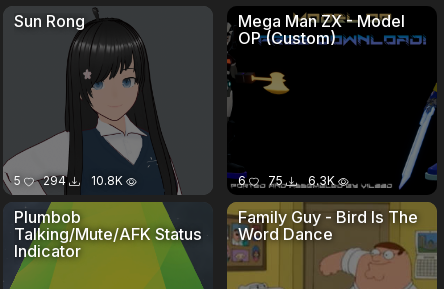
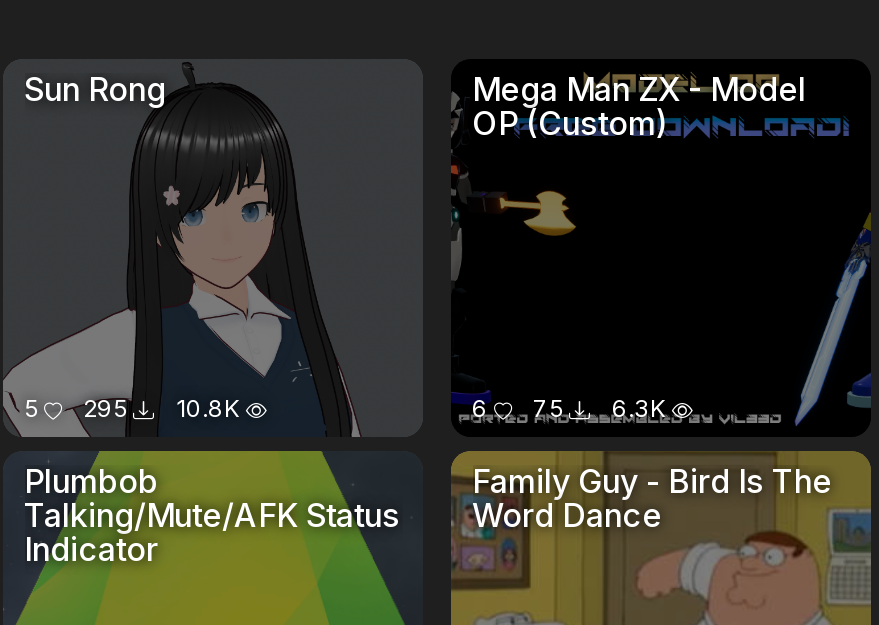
- 5 294 10.8K
+ 5 295 10.8K
